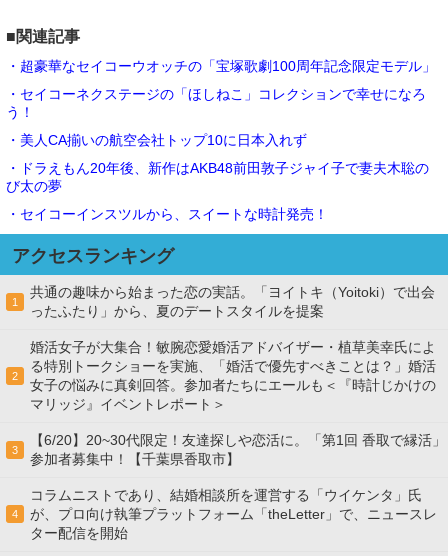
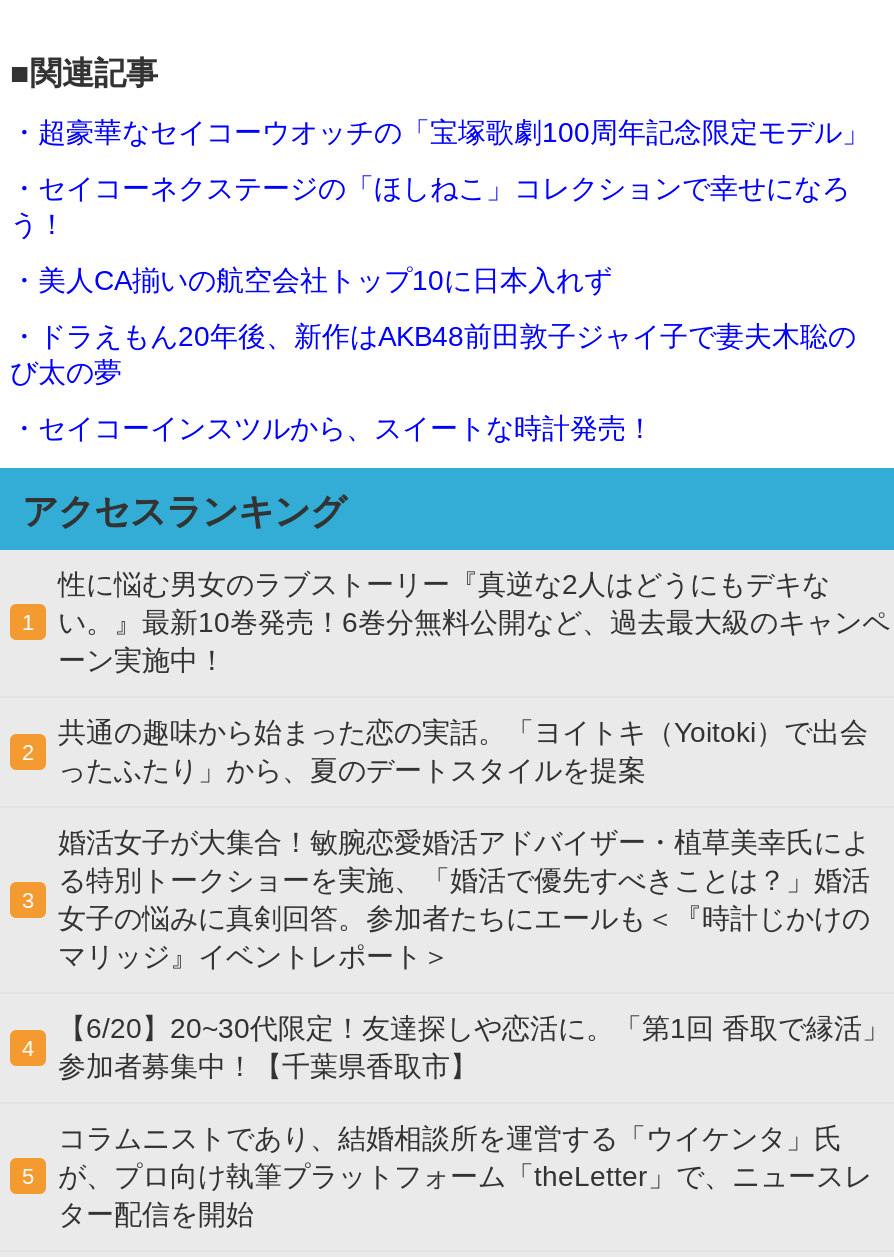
+ 性に悩む男女のラブストーリー『真逆な2人はどうにもデキな
+ い。』最新10巻発売！6巻分無料公開など、過去最大級のキャンペ
+ ーン実施中！
+ 2

- 2
+ 3

- 3
+ 4

- 4 が、プロ向け執筆プラットフォーム「theLetter」で、ニュースレ
+ 5 が、プロ向け執筆プラットフォーム「theLetter」で、ニュースレ
